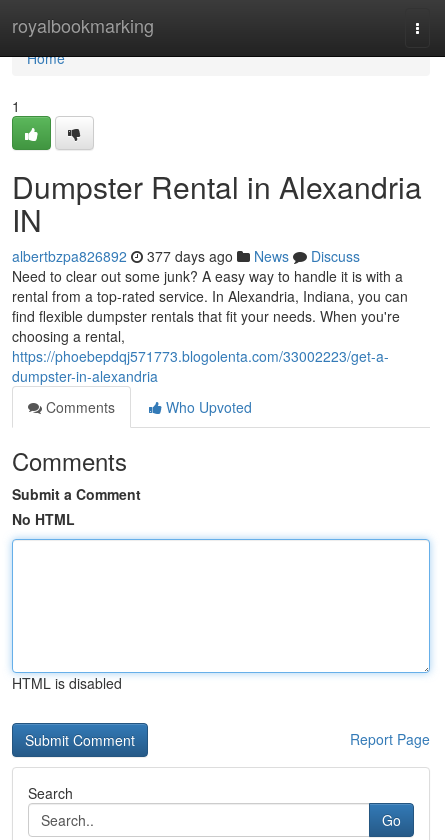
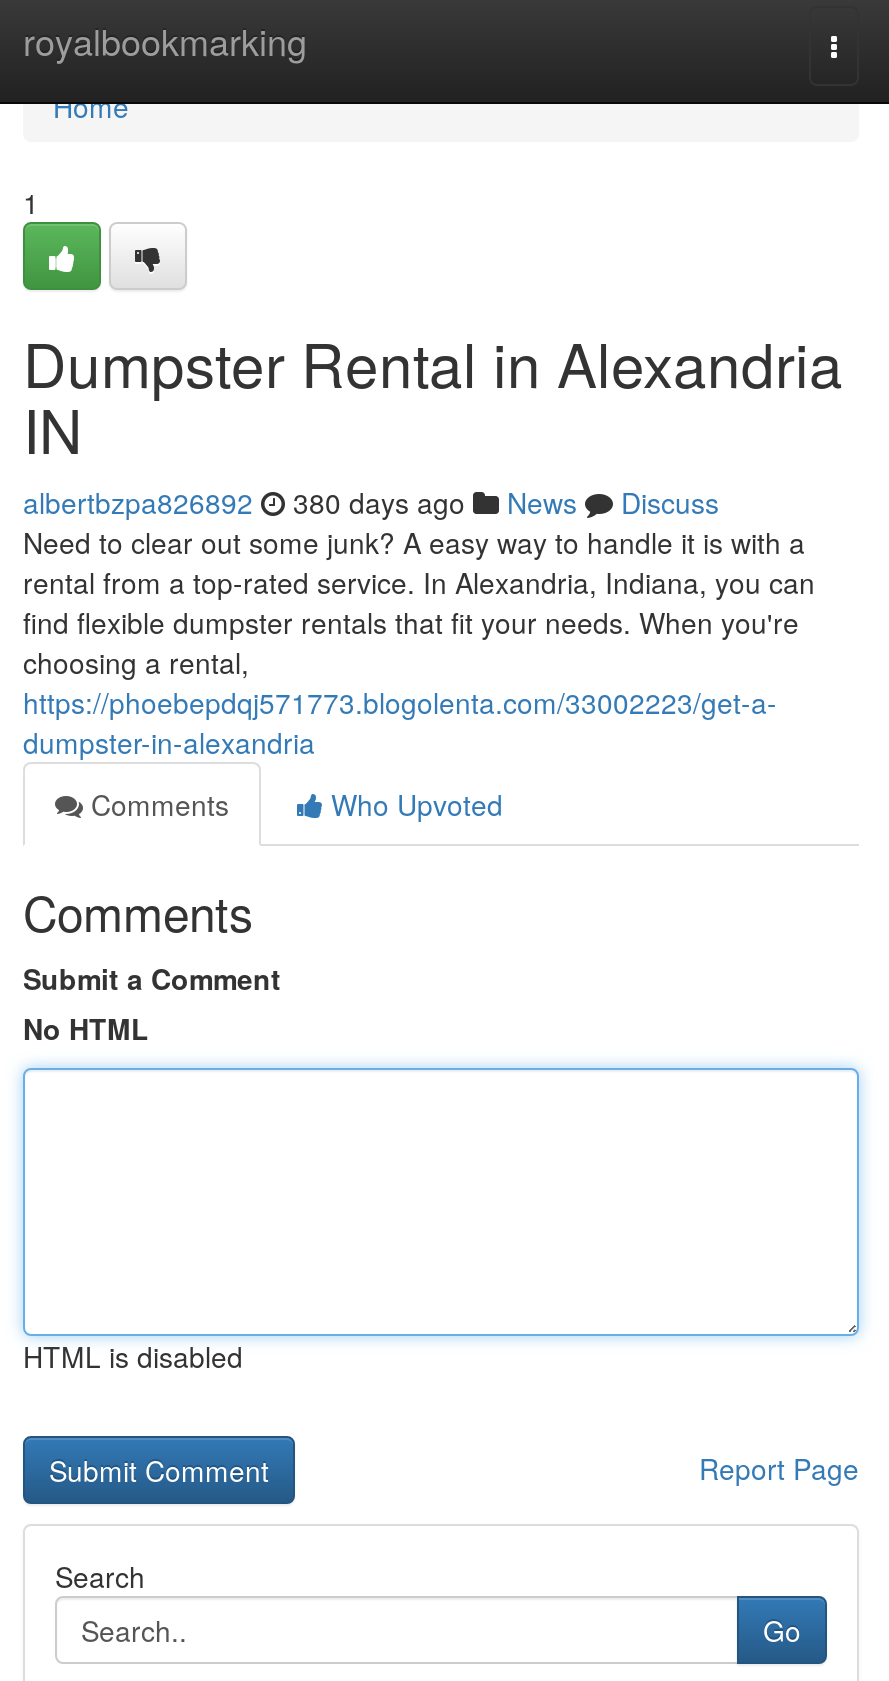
- albertbzpa826892 377 days ago News Discuss
+ albertbzpa826892 380 days ago News Discuss
